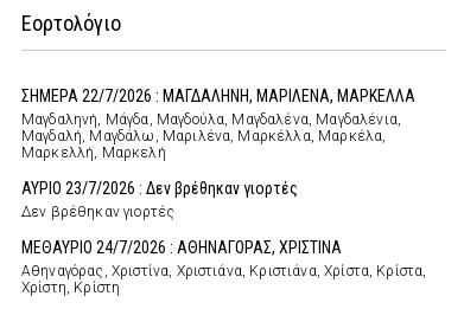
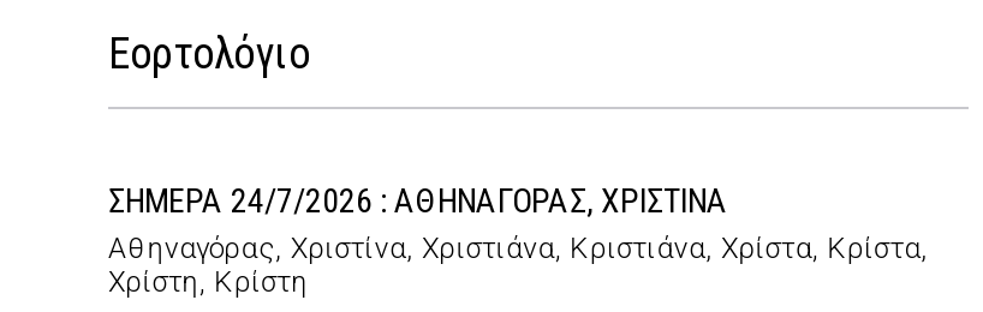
- ΣΗΜΕΡΑ 22/7/2026 : ΜΑΓΔΑΛΗΝΗ, ΜΑΡΙΛΕΝΑ, ΜΑΡΚΕΛΛΑ
- Μαγδαληνή, Μάγδα, Μαγδούλα, Μαγδαλένα, Μαγδαλένια,
- Μαγδαλή, Μαγδάλω, Μαριλένα, Μαρκέλλα, Μαρκέλα,
- Μαρκελλή, Μαρκελή
- ΑΥΡΙΟ 23/7/2026 : Δεν βρέθηκαν γιορτές
- Δεν βρέθηκαν γιορτές
- ΜΕΘΑΥΡΙΟ 24/7/2026 : ΑΘΗΝΑΓΟΡΑΣ, ΧΡΙΣΤΙΝΑ
+ ΣΗΜΕΡΑ 24/7/2026 : ΑΘΗΝΑΓΟΡΑΣ, ΧΡΙΣΤΙΝΑ
